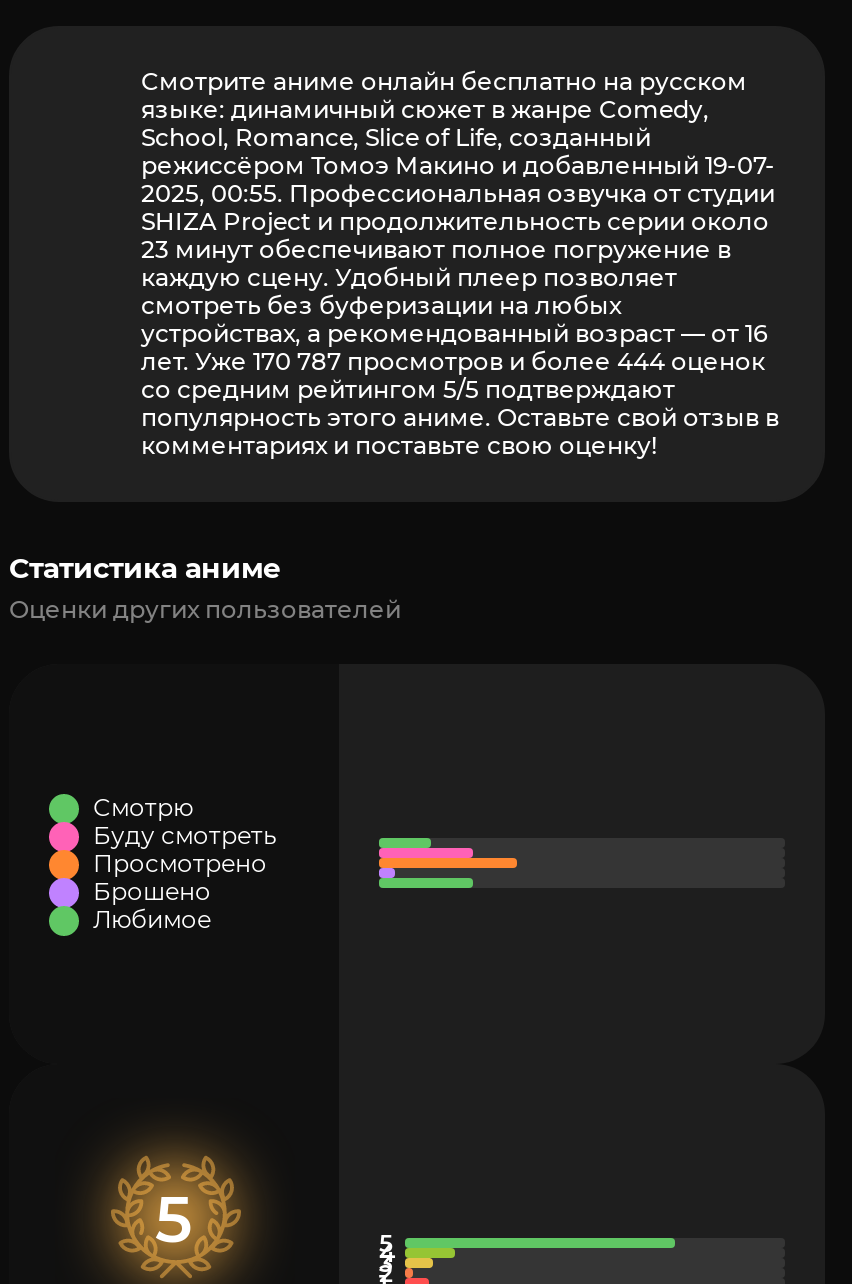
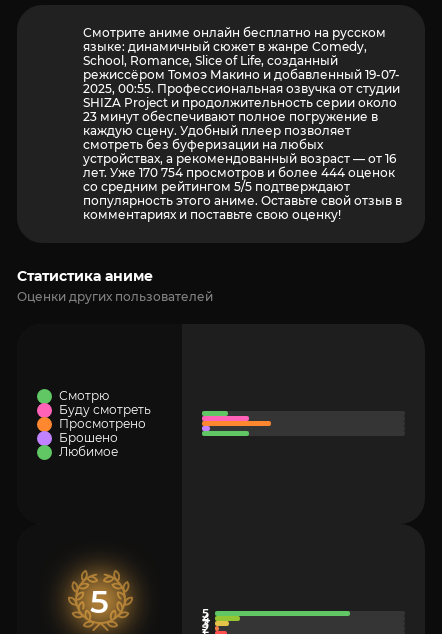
- лет. Уже 170 787 просмотров и более 444 оценок
+ лет. Уже 170 754 просмотров и более 444 оценок
